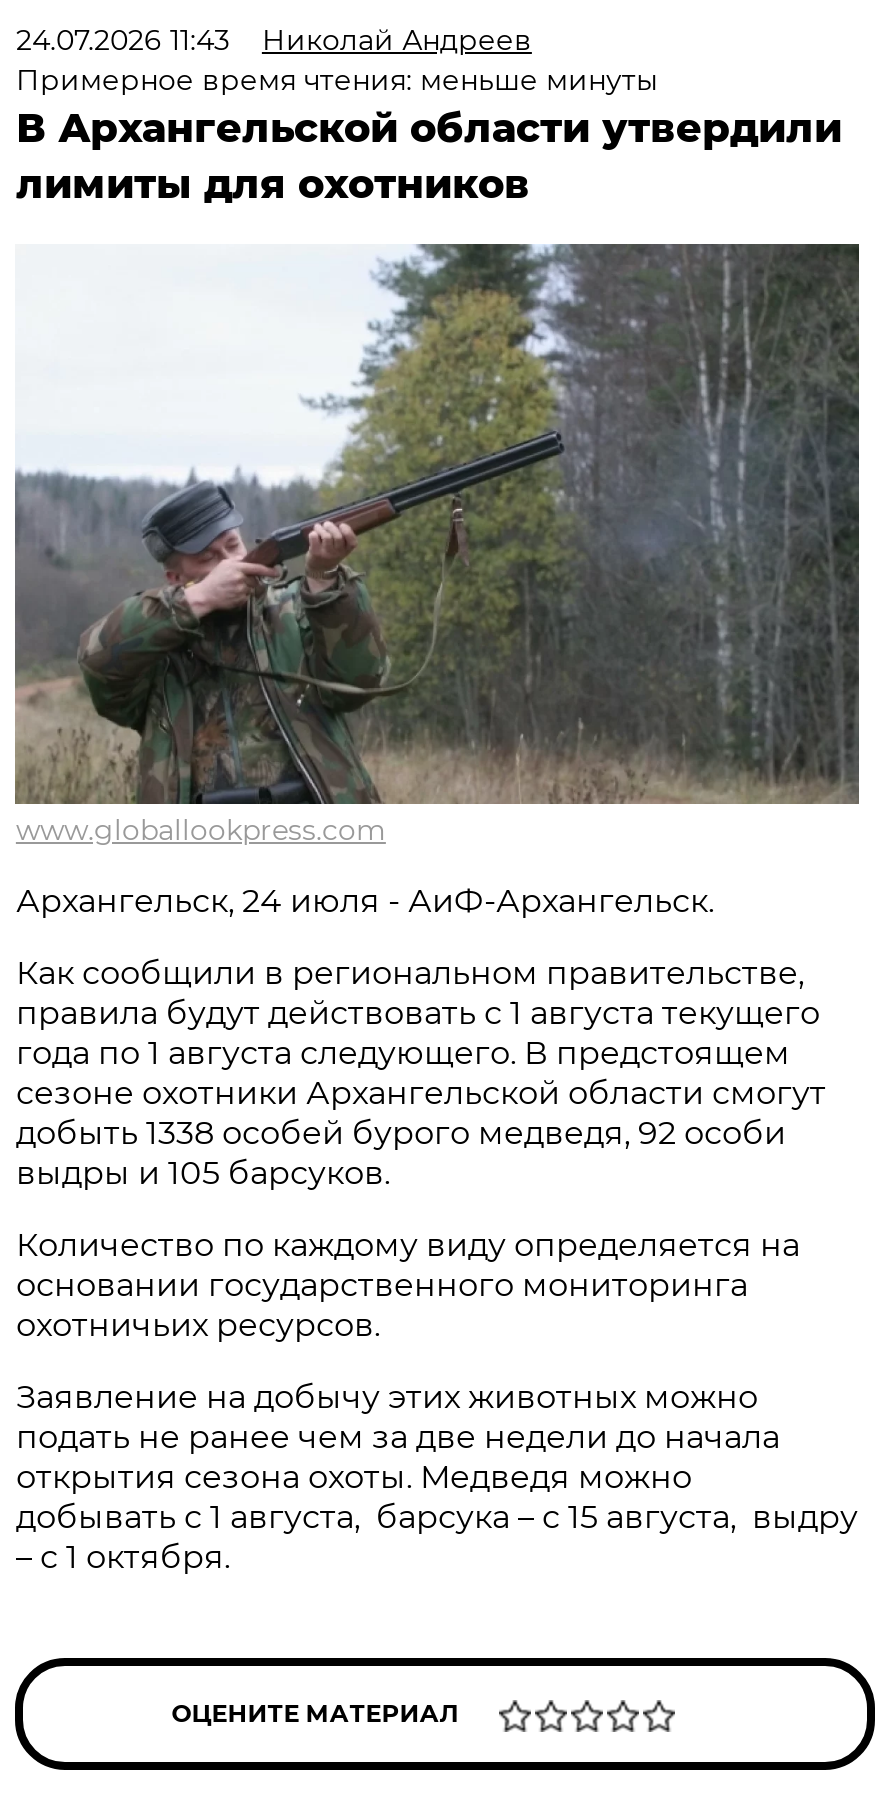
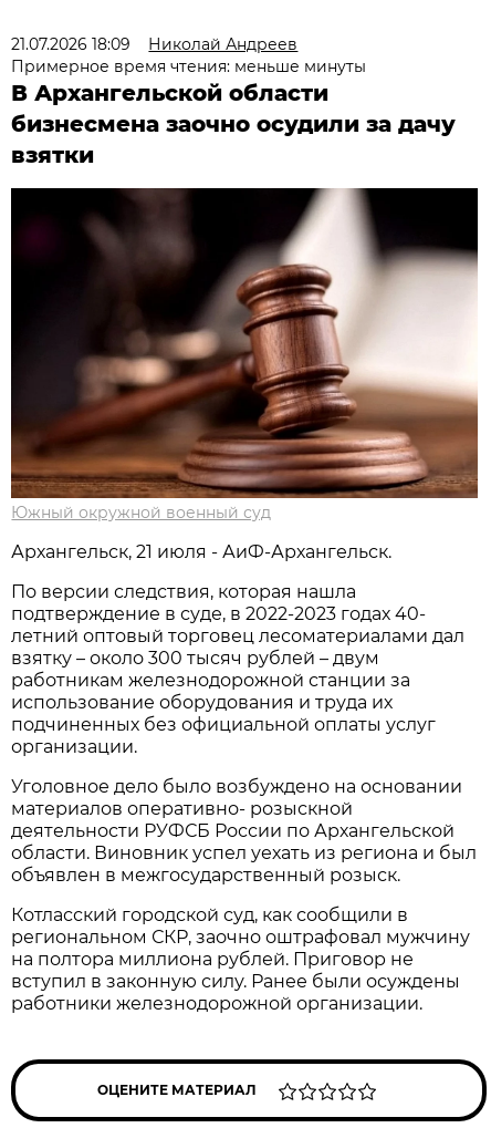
- 24.07.2026 11:43 Николай Андреев
+ 21.07.2026 18:09 Николай Андреев

- В Архангельской области утвердили
- лимиты для охотников
+ В Архангельской области
+ бизнесмена заочно осудили за дачу
+ взятки

- [image]
- www.globallookpress.com
+ [image]
+ Южный окружной военный суд

- Архангельск, 24 июля - АиФ-Архангельск.
+ Архангельск, 21 июля - АиФ-Архангельск.

- Как сообщили в региональном правительстве,
- правила будут действовать с 1 августа текущего
- года по 1 августа следующего. В предстоящем
- сезоне охотники Архангельской области смогут
- добыть 1338 особей бурого медведя, 92 особи
- выдры и 105 барсуков.
+ По версии следствия, которая нашла
+ подтверждение в суде, в 2022-2023 годах 40-
+ летний оптовый торговец лесоматериалами дал
+ взятку – около 300 тысяч рублей – двум
+ работникам железнодорожной станции за
+ использование оборудования и труда их
+ подчиненных без официальной оплаты услуг
+ организации.

- Количество по каждому виду определяется на
- основании государственного мониторинга
- охотничьих ресурсов.
+ Уголовное дело было возбуждено на основании
+ материалов оперативно- розыскной
+ деятельности РУФСБ России по Архангельской
+ области. Виновник успел уехать из региона и был
+ объявлен в межгосударственный розыск.

- Заявление на добычу этих животных можно
- подать не ранее чем за две недели до начала
- открытия сезона охоты. Медведя можно
- добывать с 1 августа, барсука – с 15 августа, выдру
- – с 1 октября.
+ Котласский городской суд, как сообщили в
+ региональном СКР, заочно оштрафовал мужчину
+ на полтора миллиона рублей. Приговор не
+ вступил в законную силу. Ранее были осуждены
+ работники железнодорожной организации.
